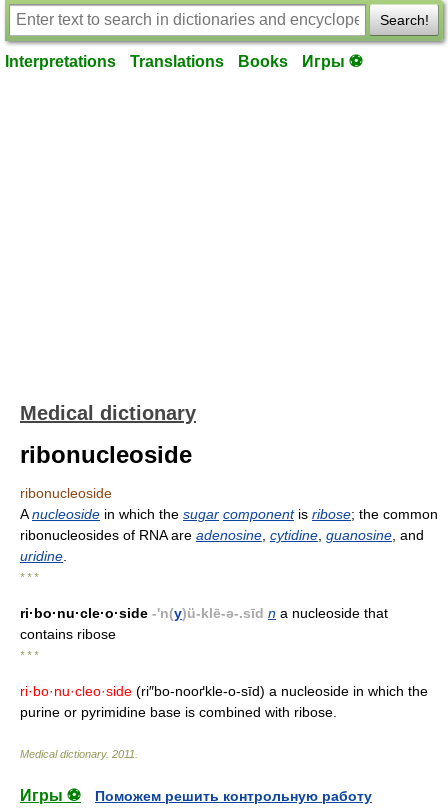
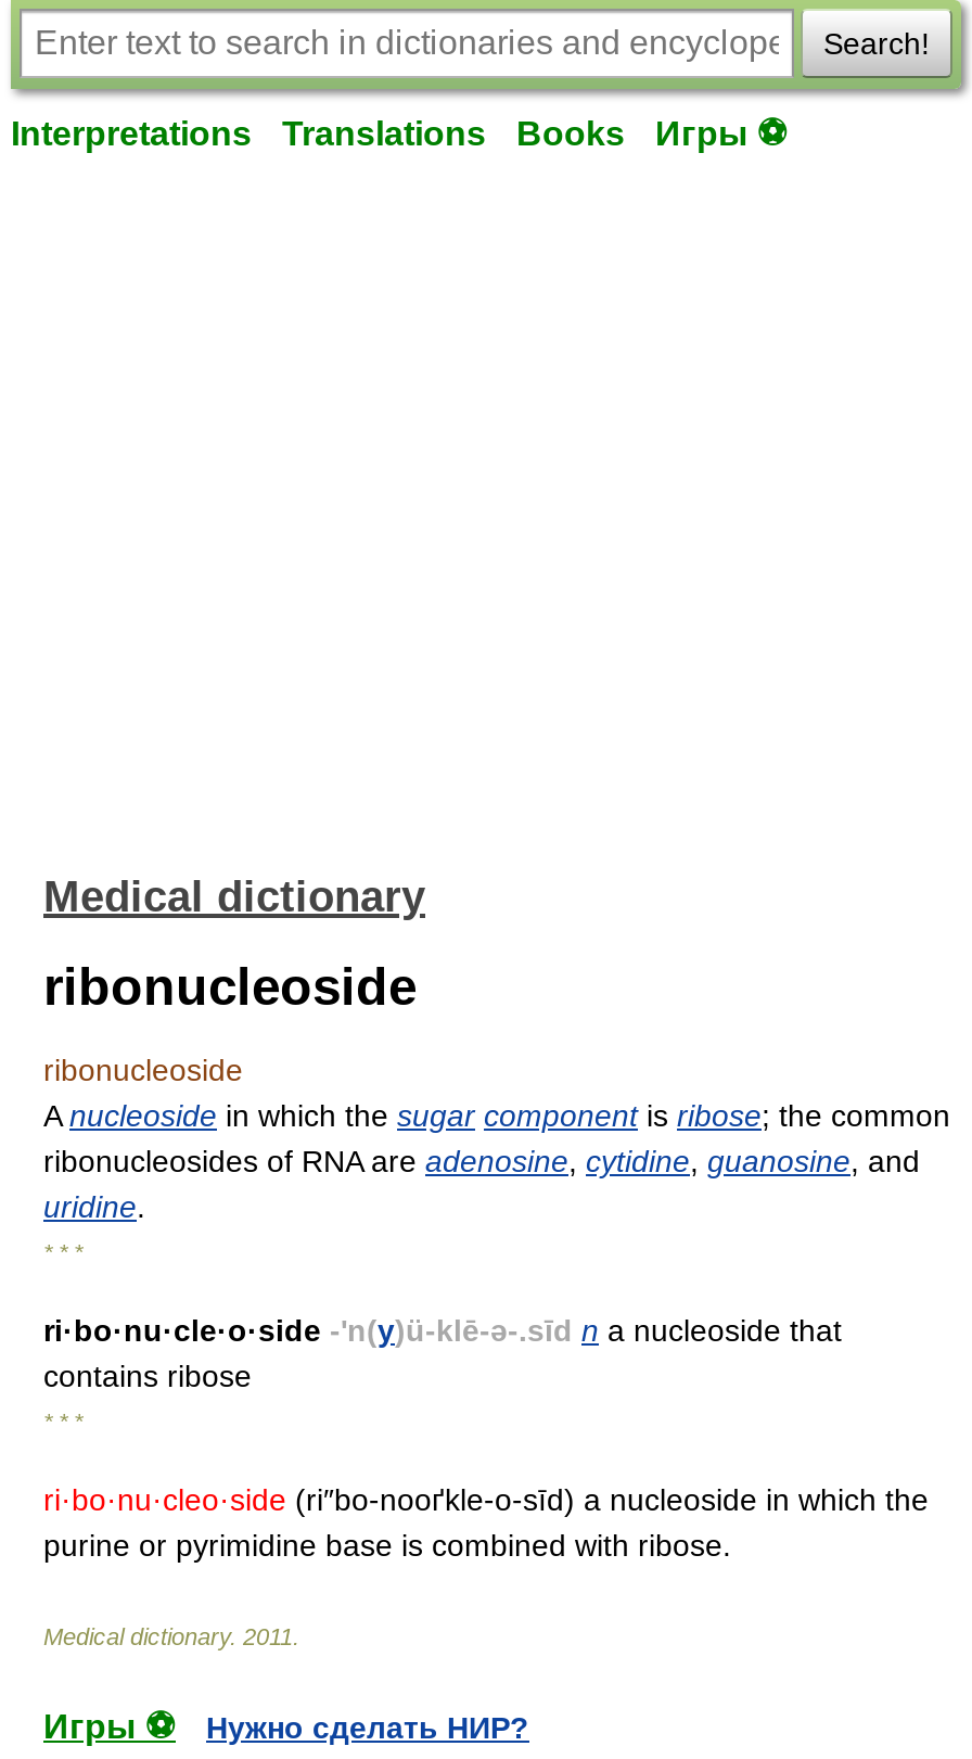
- Поможем решить контрольную работу
+ Нужно сделать НИР?
